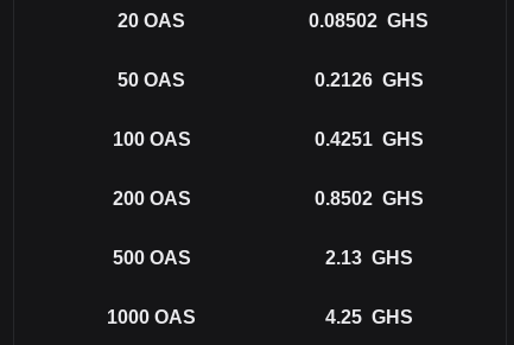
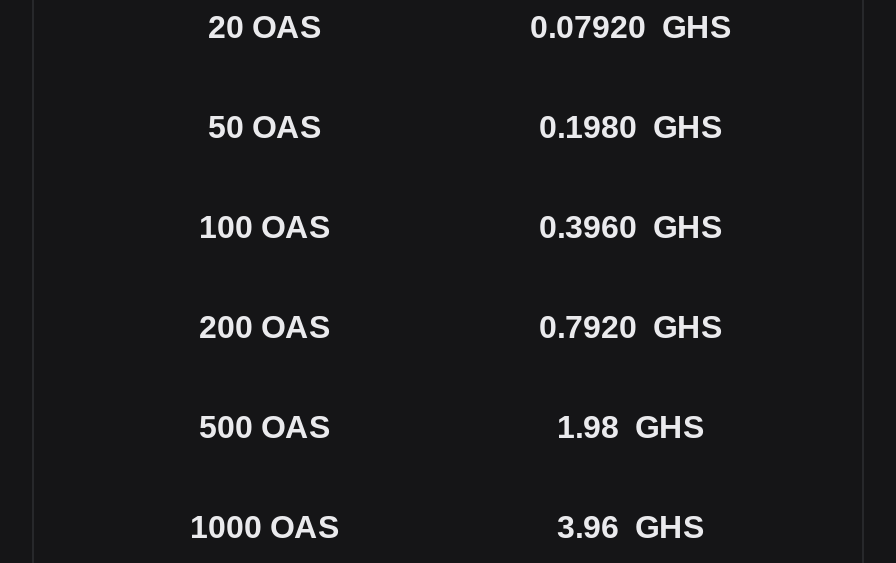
- 0.08502 GHS
+ 0.07920 GHS

- 0.2126 GHS
+ 0.1980 GHS

- 0.4251 GHS
+ 0.3960 GHS

- 0.8502 GHS
+ 0.7920 GHS

- 2.13 GHS
+ 1.98 GHS

- 4.25 GHS
+ 3.96 GHS
